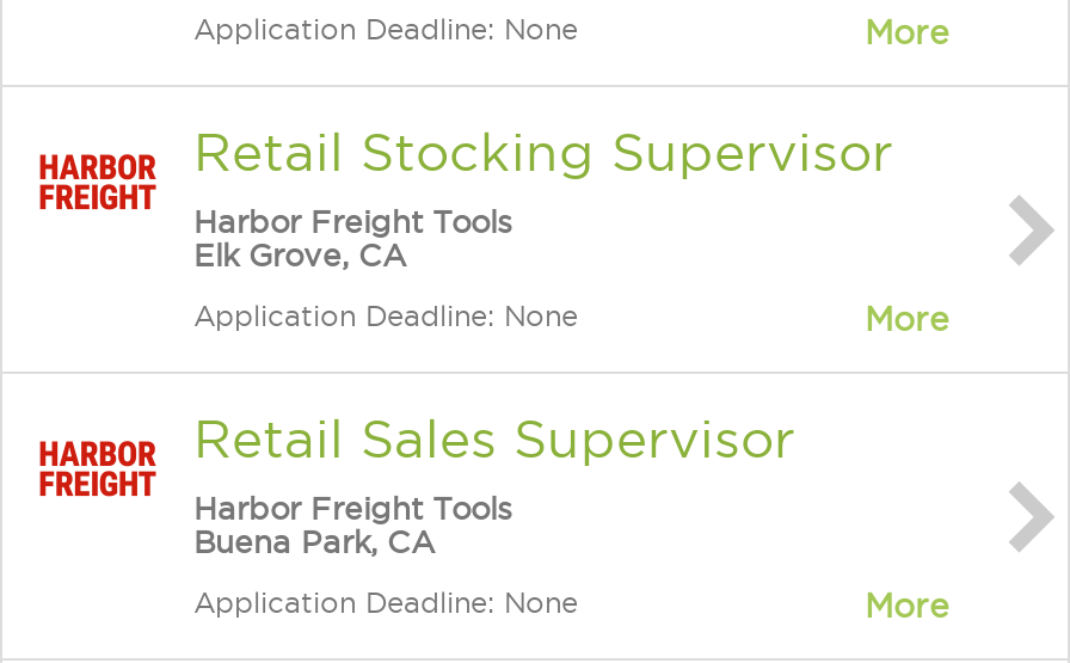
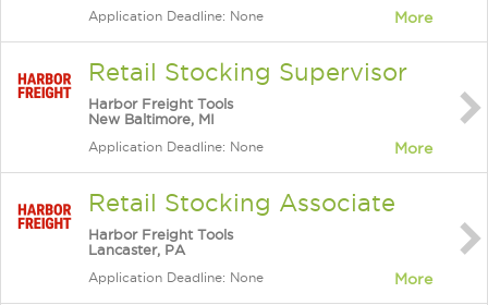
- Elk Grove, CA
+ New Baltimore, MI

- Retail Sales Supervisor
+ Retail Stocking Associate

- Buena Park, CA
+ Lancaster, PA
